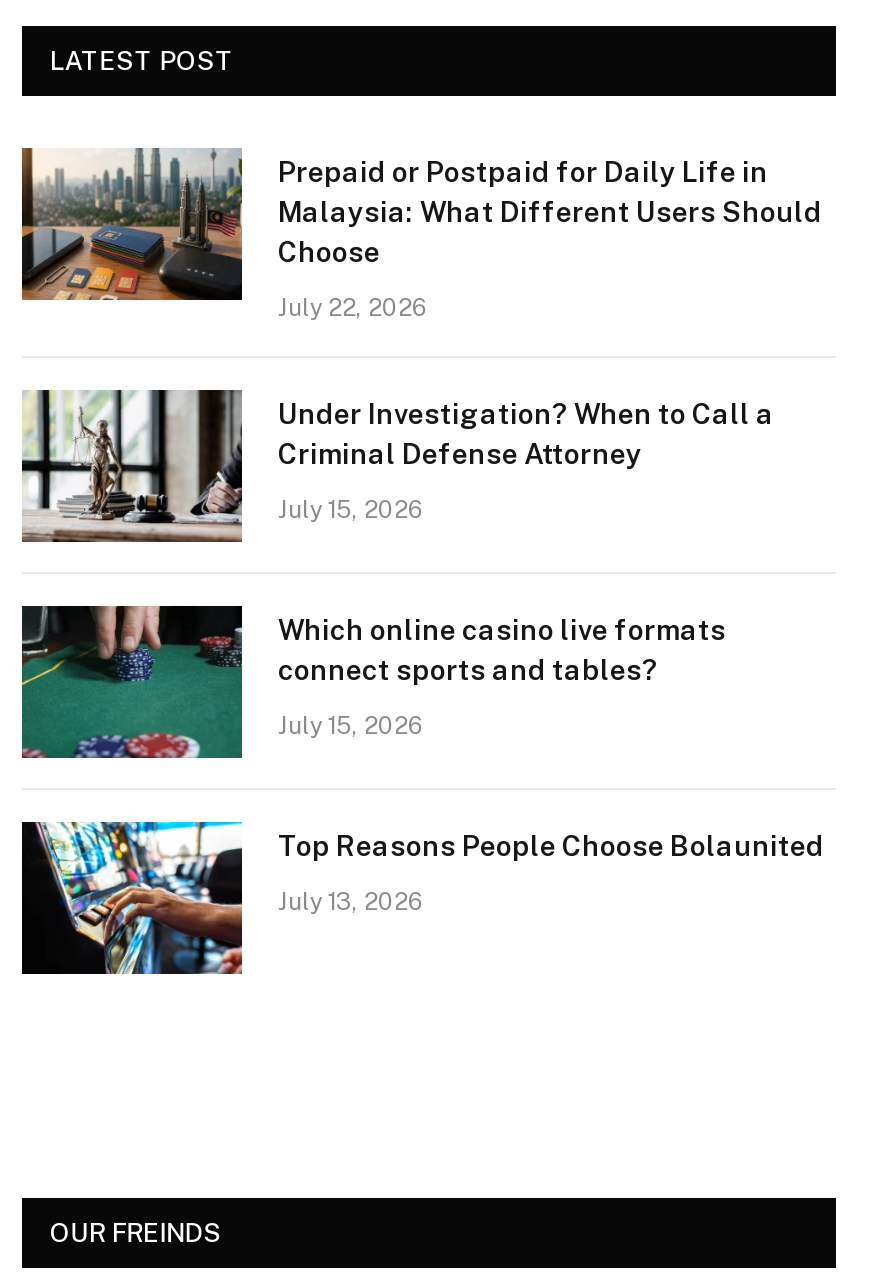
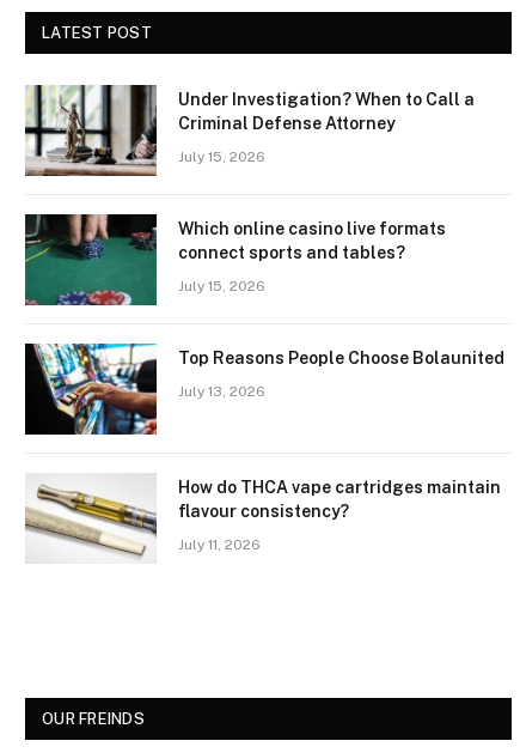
- [image]
- Prepaid or Postpaid for Daily Life in
- Malaysia: What Different Users Should
- Choose
- July 22, 2026

moved up: [image] | Under Investigation? When to Call a | Criminal Defense Attorney | ... | Top Reasons People Choose Bolaunited | July 13, 2026

+ [image]
+ How do THCA vape cartridges maintain
+ flavour consistency?
+ July 11, 2026
